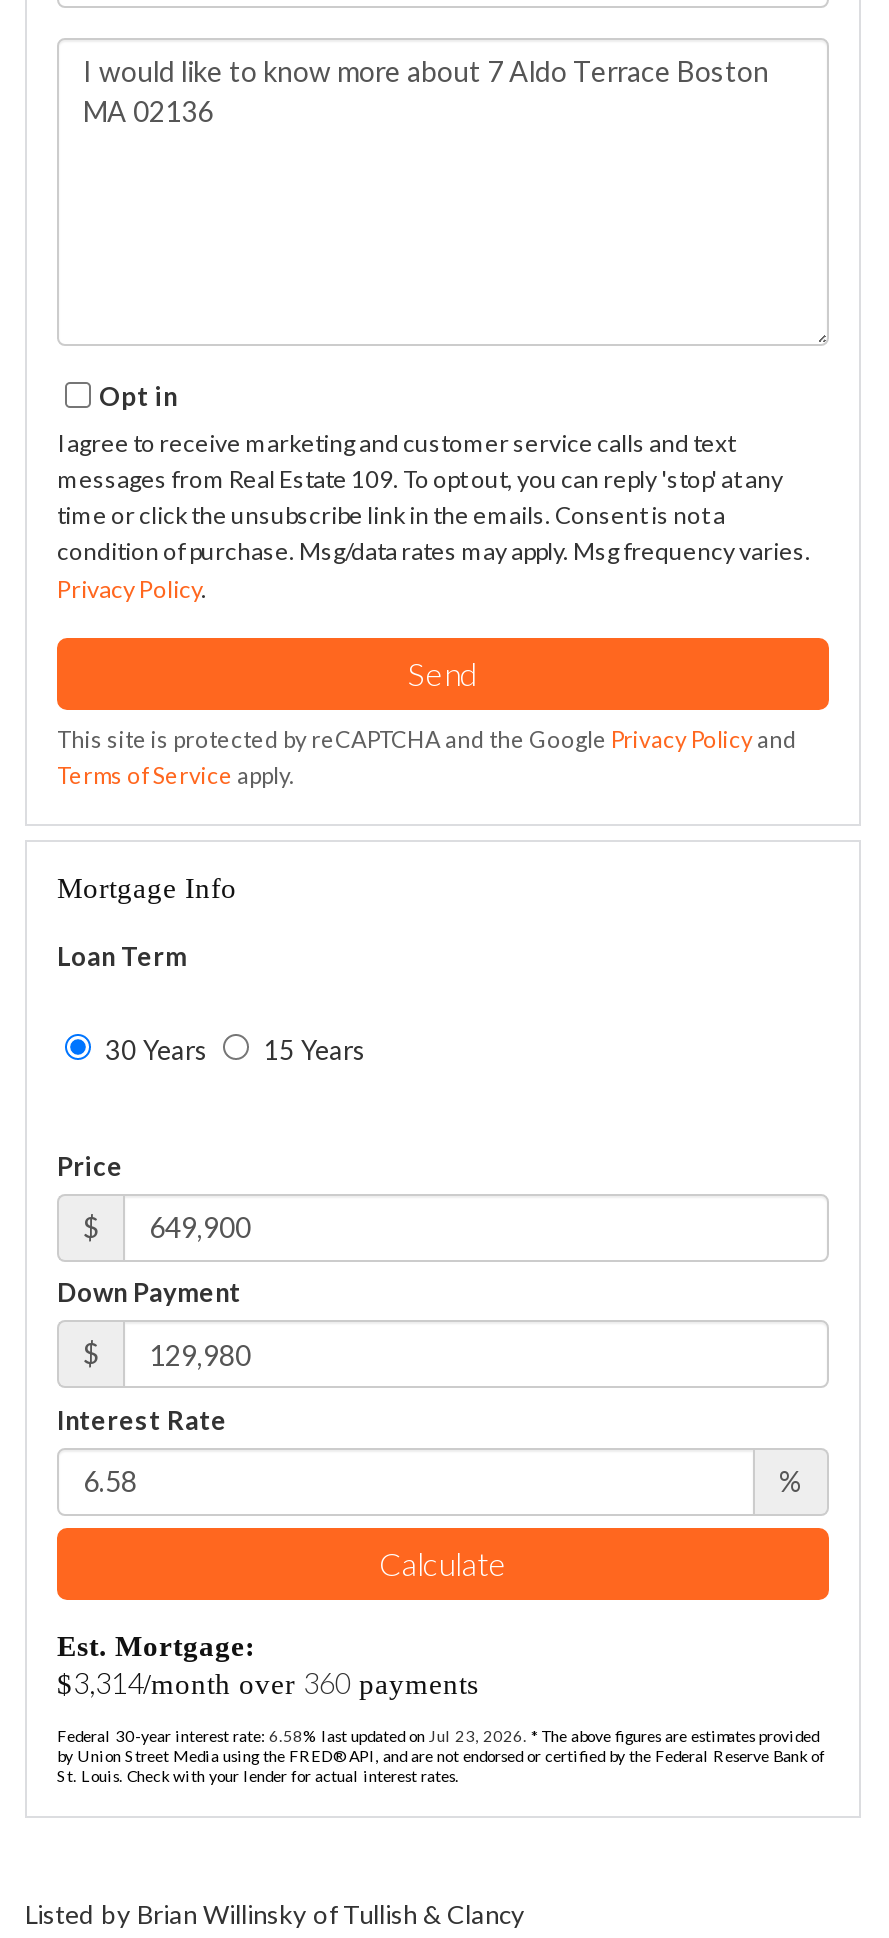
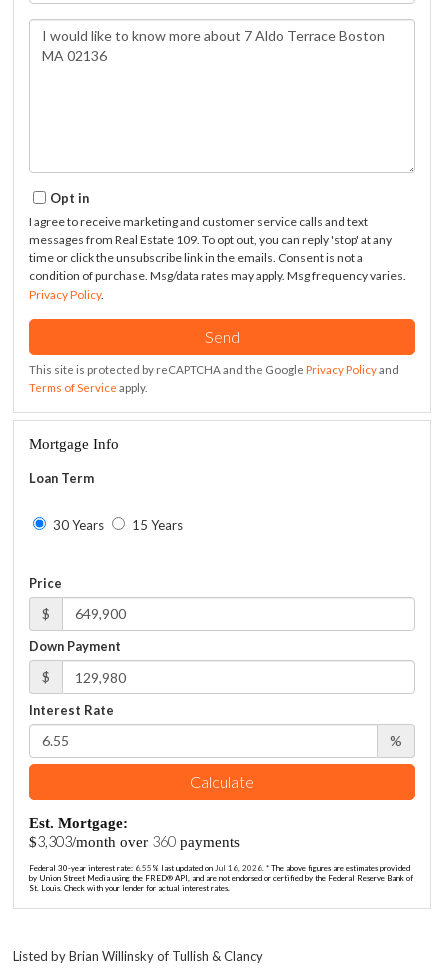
- $3,314/month over 360 payments
+ $3,303/month over 360 payments

- Federal 30-year interest rate: 6.58% last updated on Jul 23, 2026. * The above figures are estimates provided
+ Federal 30-year interest rate: 6.55% last updated on Jul 16, 2026. * The above figures are estimates provided
